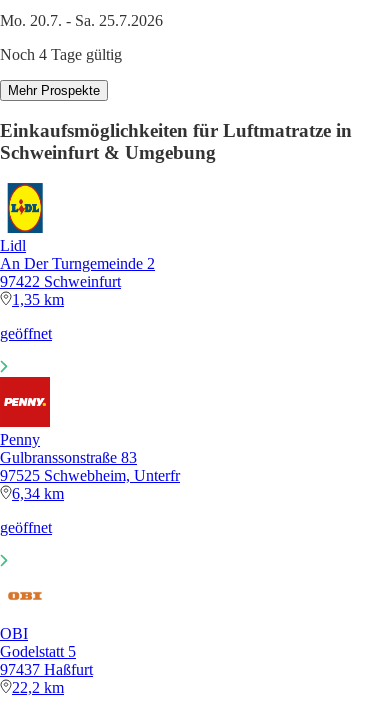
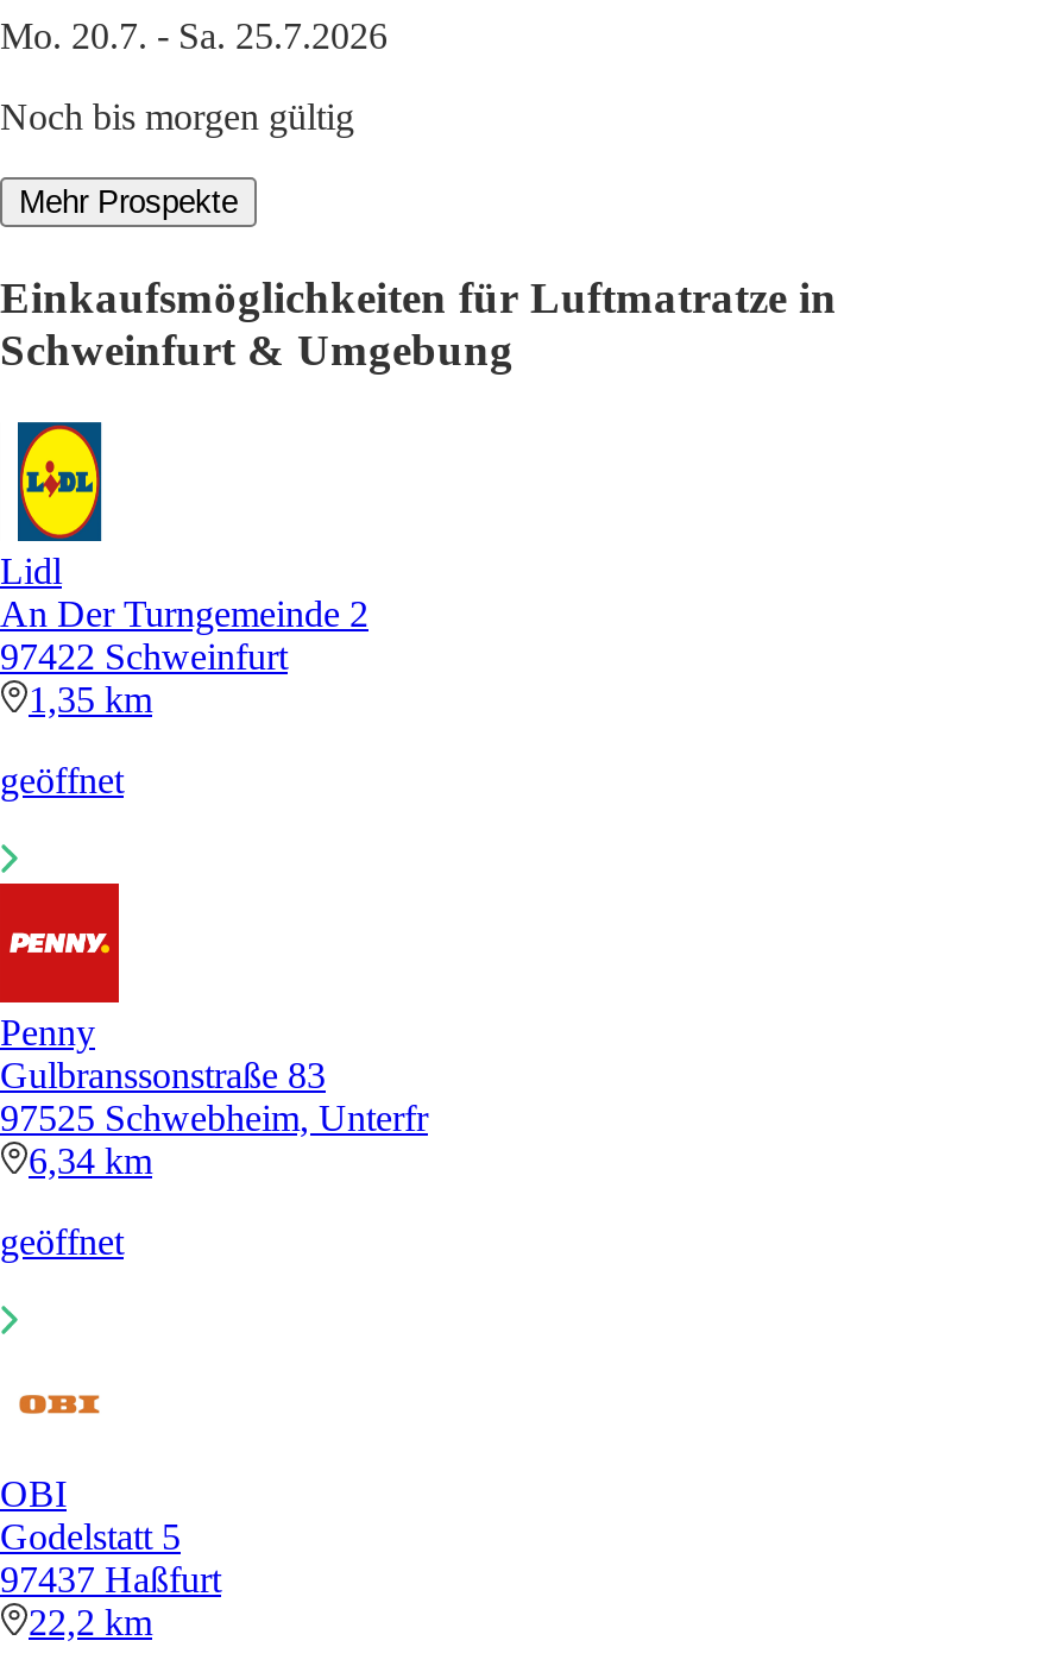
- Noch 4 Tage gültig
+ Noch bis morgen gültig
